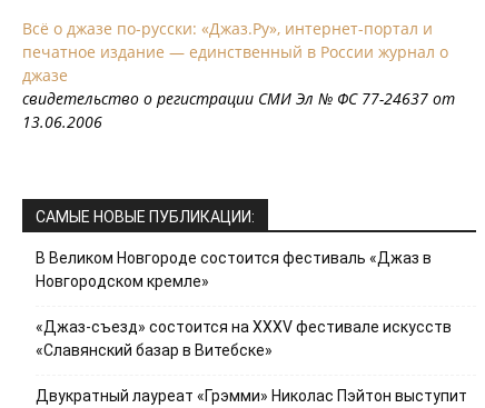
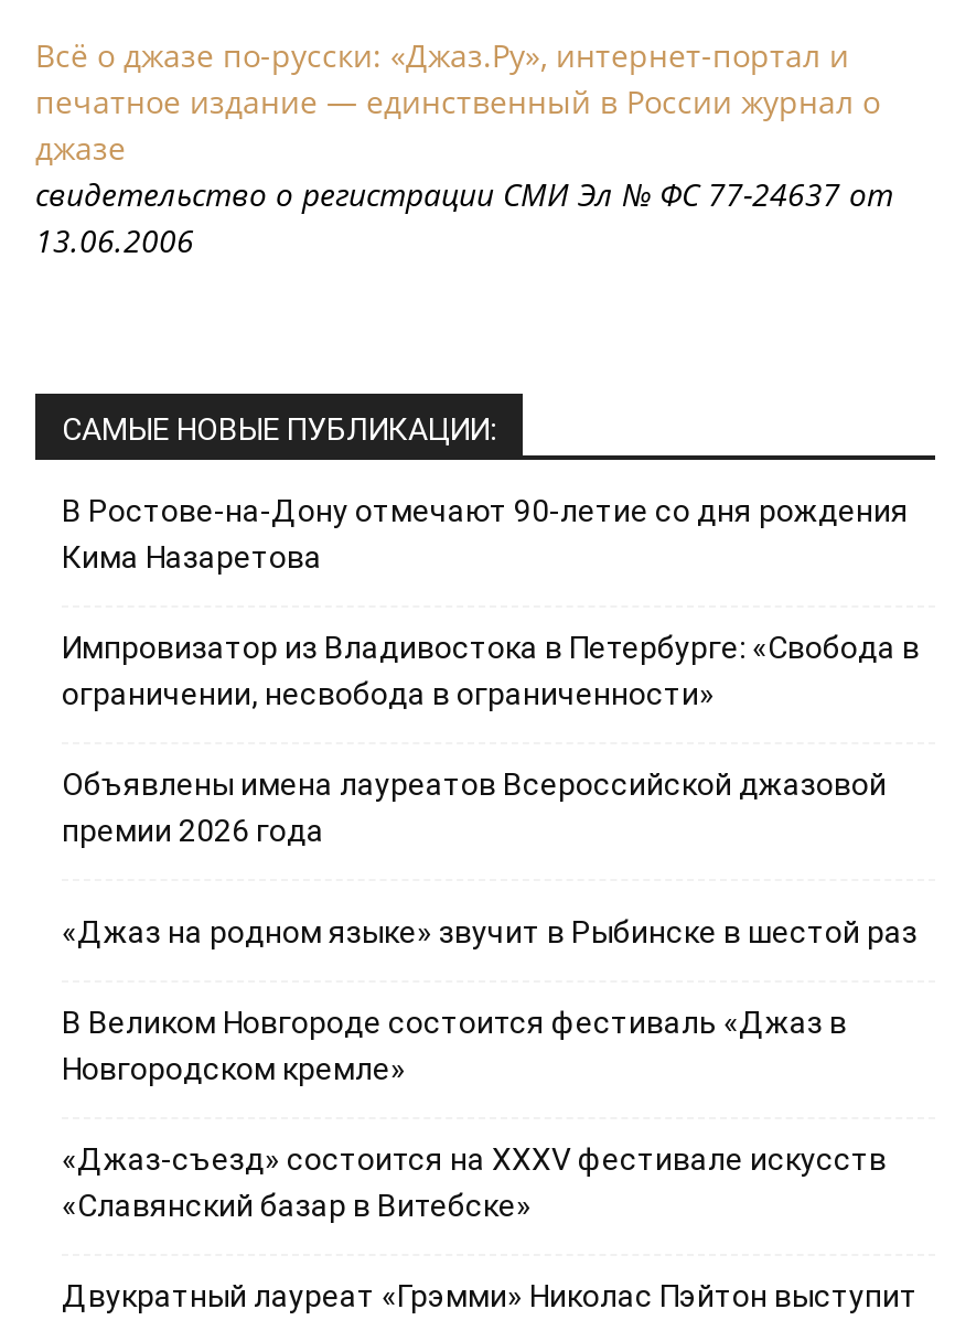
+ В Ростове-на-Дону отмечают 90-летие со дня рождения
+ Кима Назаретова
+ Импровизатор из Владивостока в Петербурге: «Свобода в
+ ограничении, несвобода в ограниченности»
+ Объявлены имена лауреатов Всероссийской джазовой
+ премии 2026 года
+ «Джаз на родном языке» звучит в Рыбинске в шестой раз
